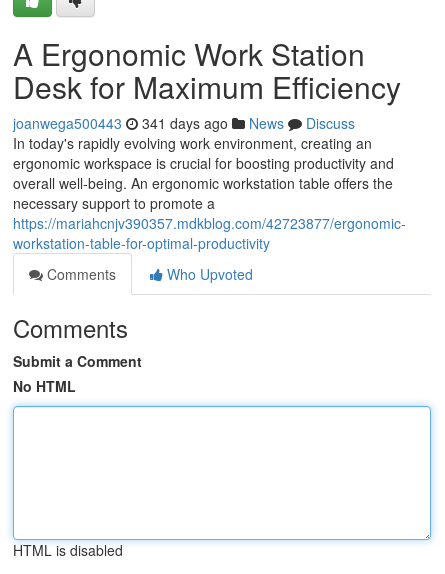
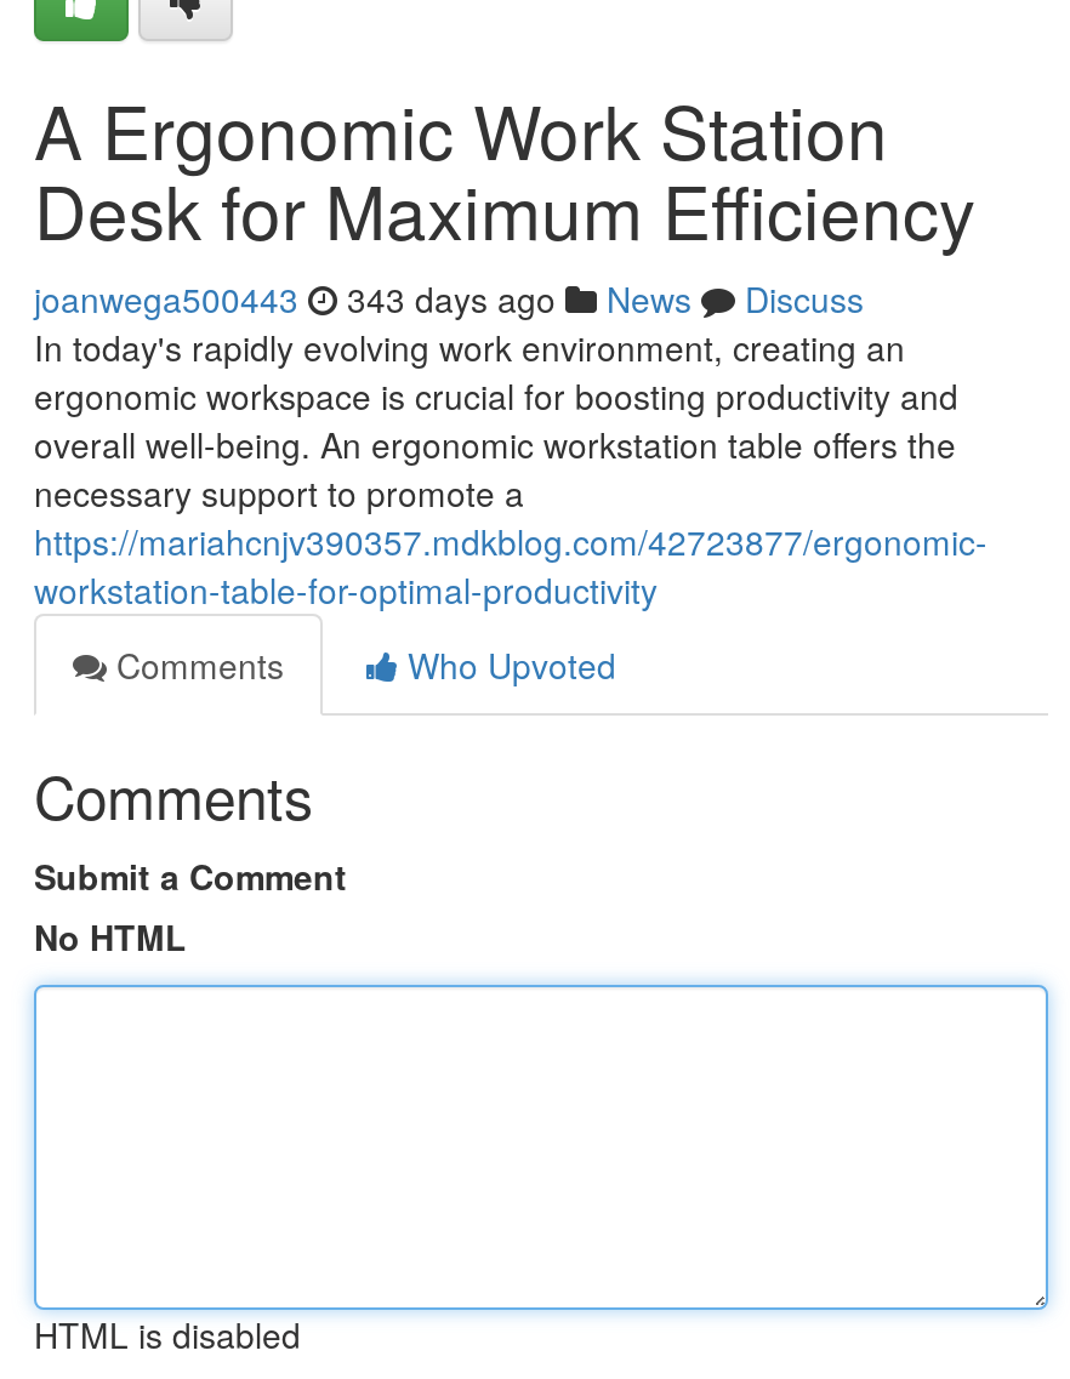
- joanwega500443 341 days ago News Discuss
+ joanwega500443 343 days ago News Discuss
